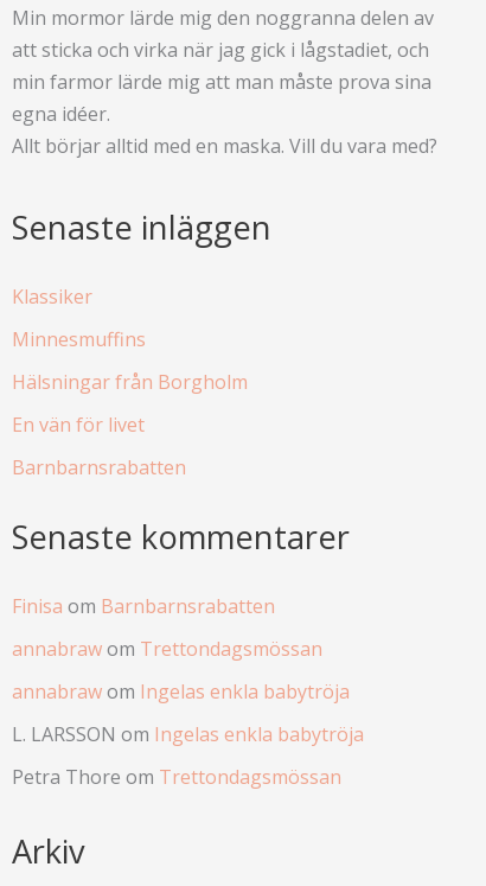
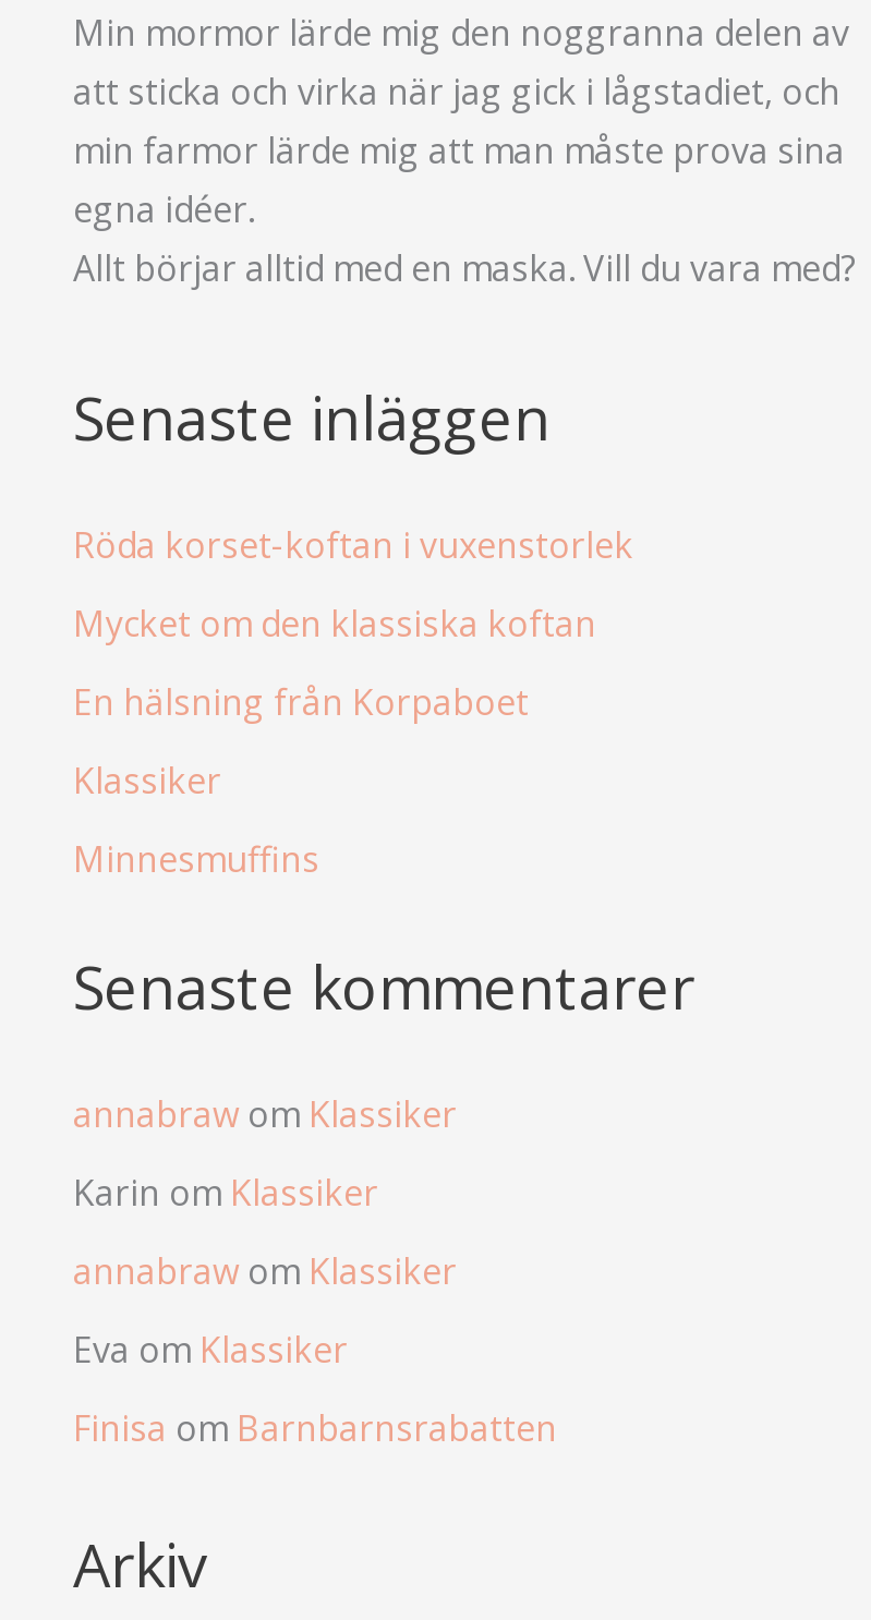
+ Röda korset-koftan i vuxenstorlek
+ Mycket om den klassiska koftan
+ En hälsning från Korpaboet

moved down: Klassiker | Minnesmuffins

- Hälsningar från Borgholm
- En vän för livet
- Barnbarnsrabatten

+ annabraw om Klassiker
+ Karin om Klassiker
+ annabraw om Klassiker
+ Eva om Klassiker

moved down: Finisa om Barnbarnsrabatten

- annabraw om Trettondagsmössan
- annabraw om Ingelas enkla babytröja
- L. LARSSON om Ingelas enkla babytröja
- Petra Thore om Trettondagsmössan
